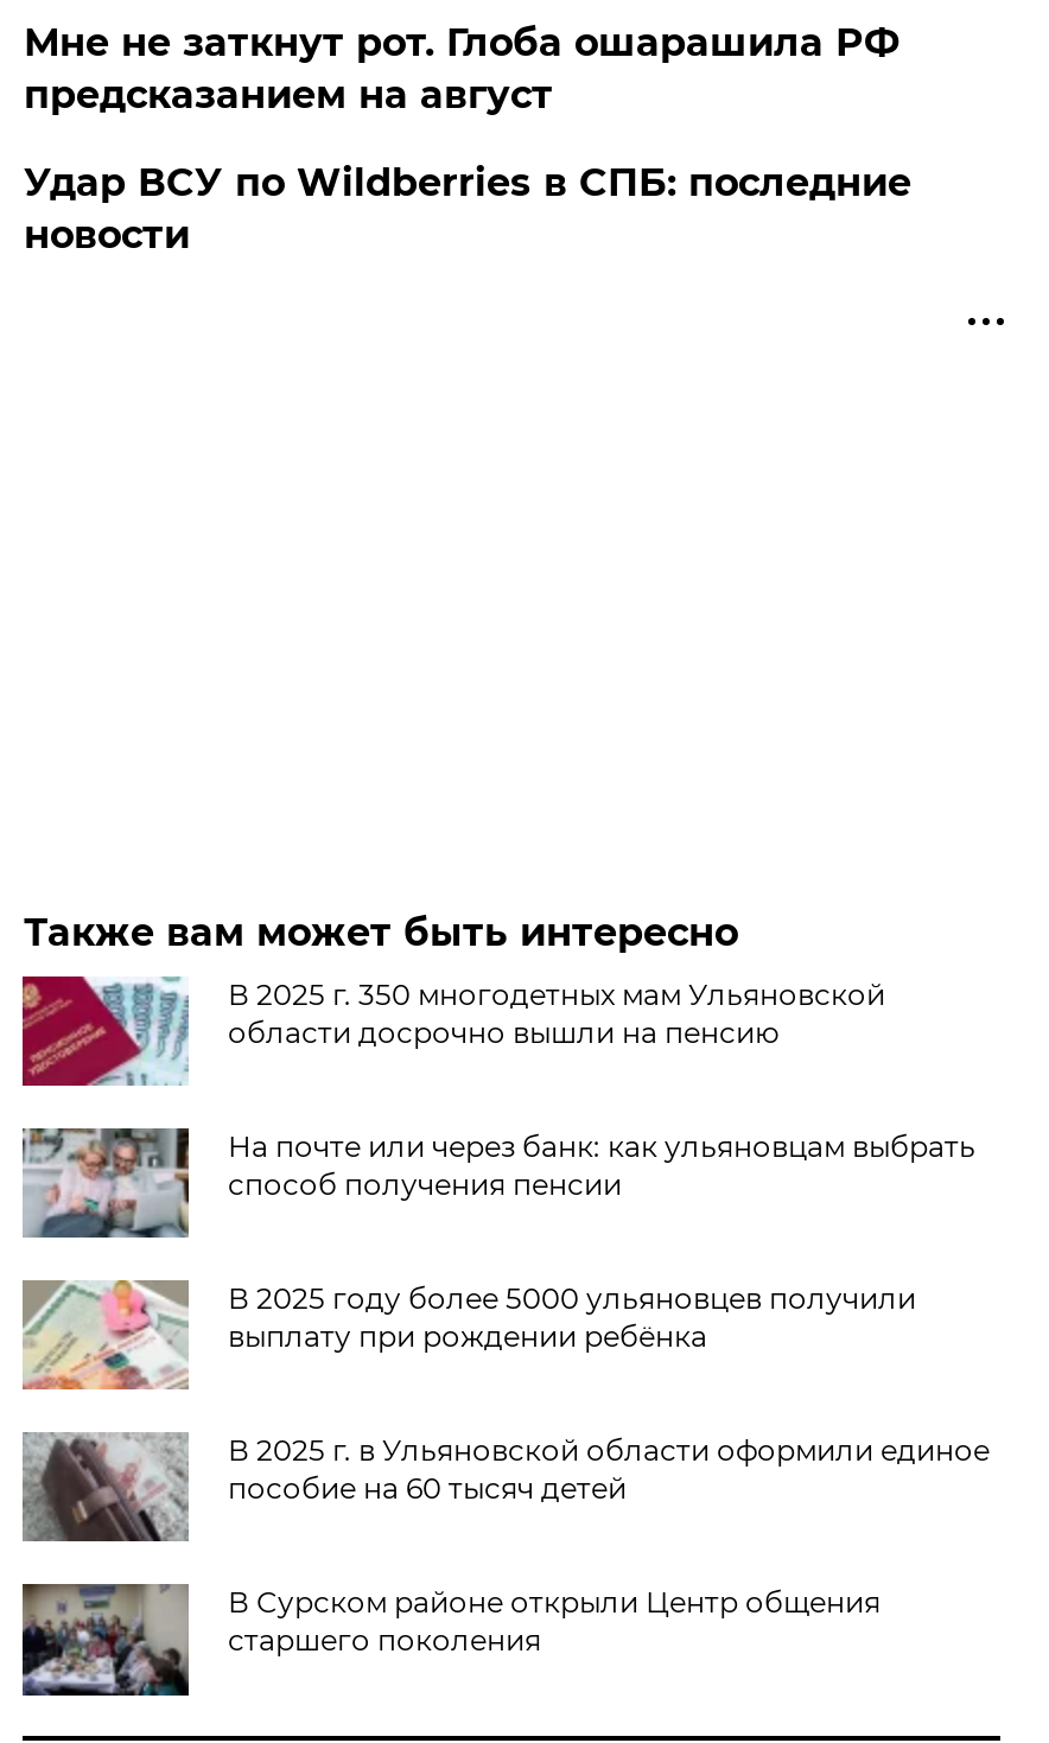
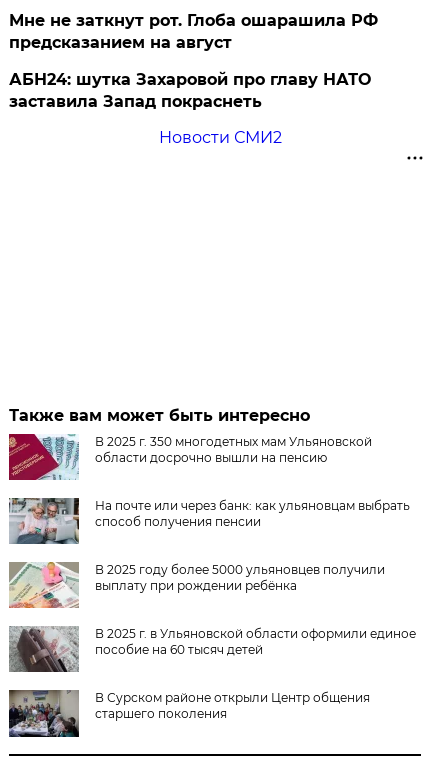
- Удар ВСУ по Wildberries в СПБ: последние
- новости
+ АБН24: шутка Захаровой про главу НАТО
+ заставила Запад покраснеть
+ Новости СМИ2
